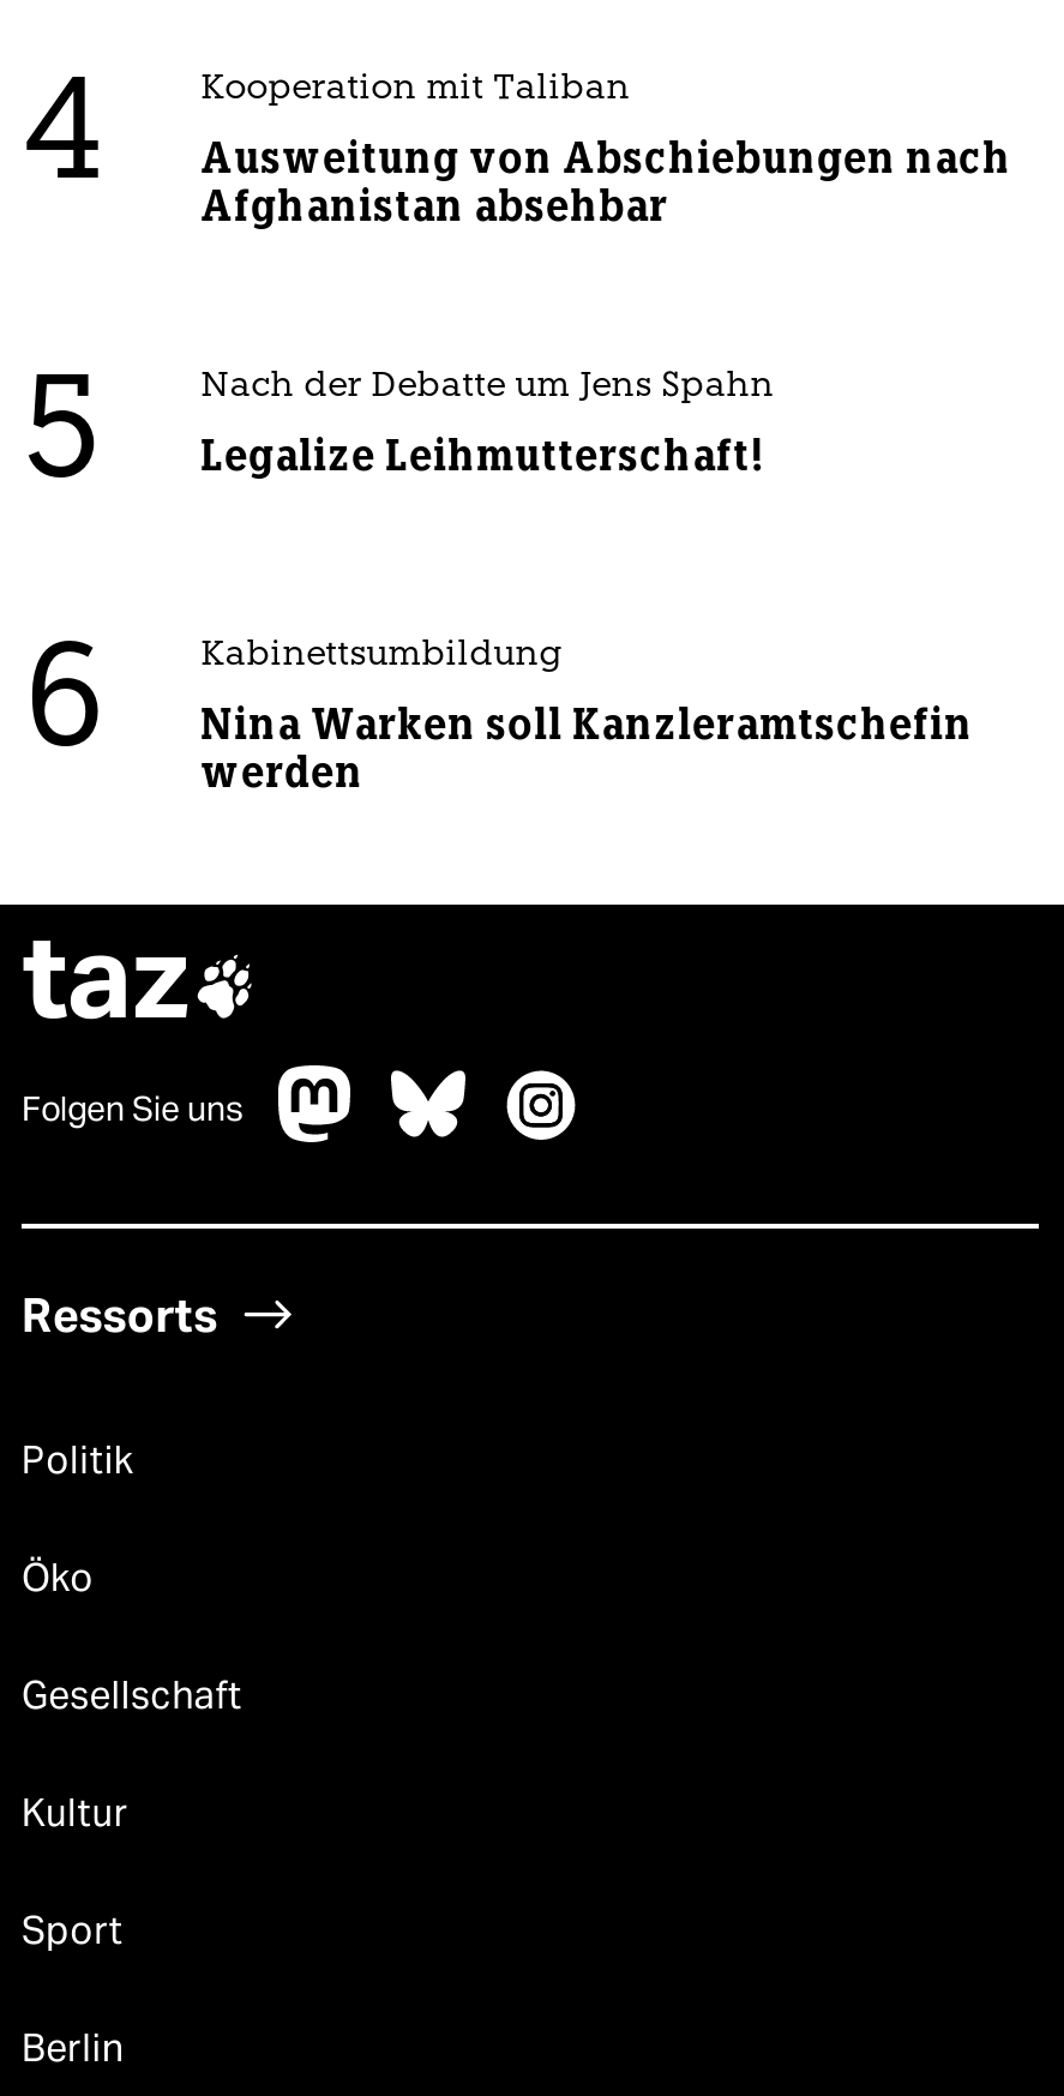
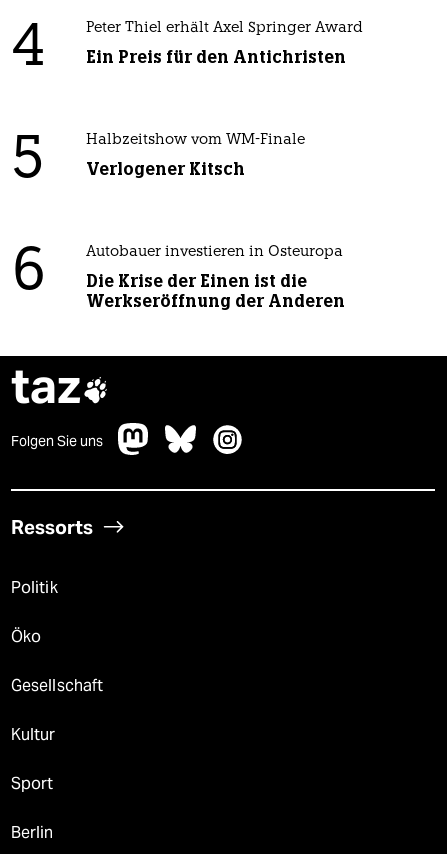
- Kooperation mit Taliban
+ Peter Thiel erhält Axel Springer Award

- Ausweitung von Abschiebungen nach
- Afghanistan absehbar
+ Ein Preis für den Antichristen

- Nach der Debatte um Jens Spahn
+ Halbzeitshow vom WM-Finale

- Legalize Leihmutterschaft!
+ Verlogener Kitsch

- Kabinettsumbildung
+ Autobauer investieren in Osteuropa

- Nina Warken soll Kanzleramtschefin
- werden
+ Die Krise der Einen ist die
+ Werkseröffnung der Anderen
